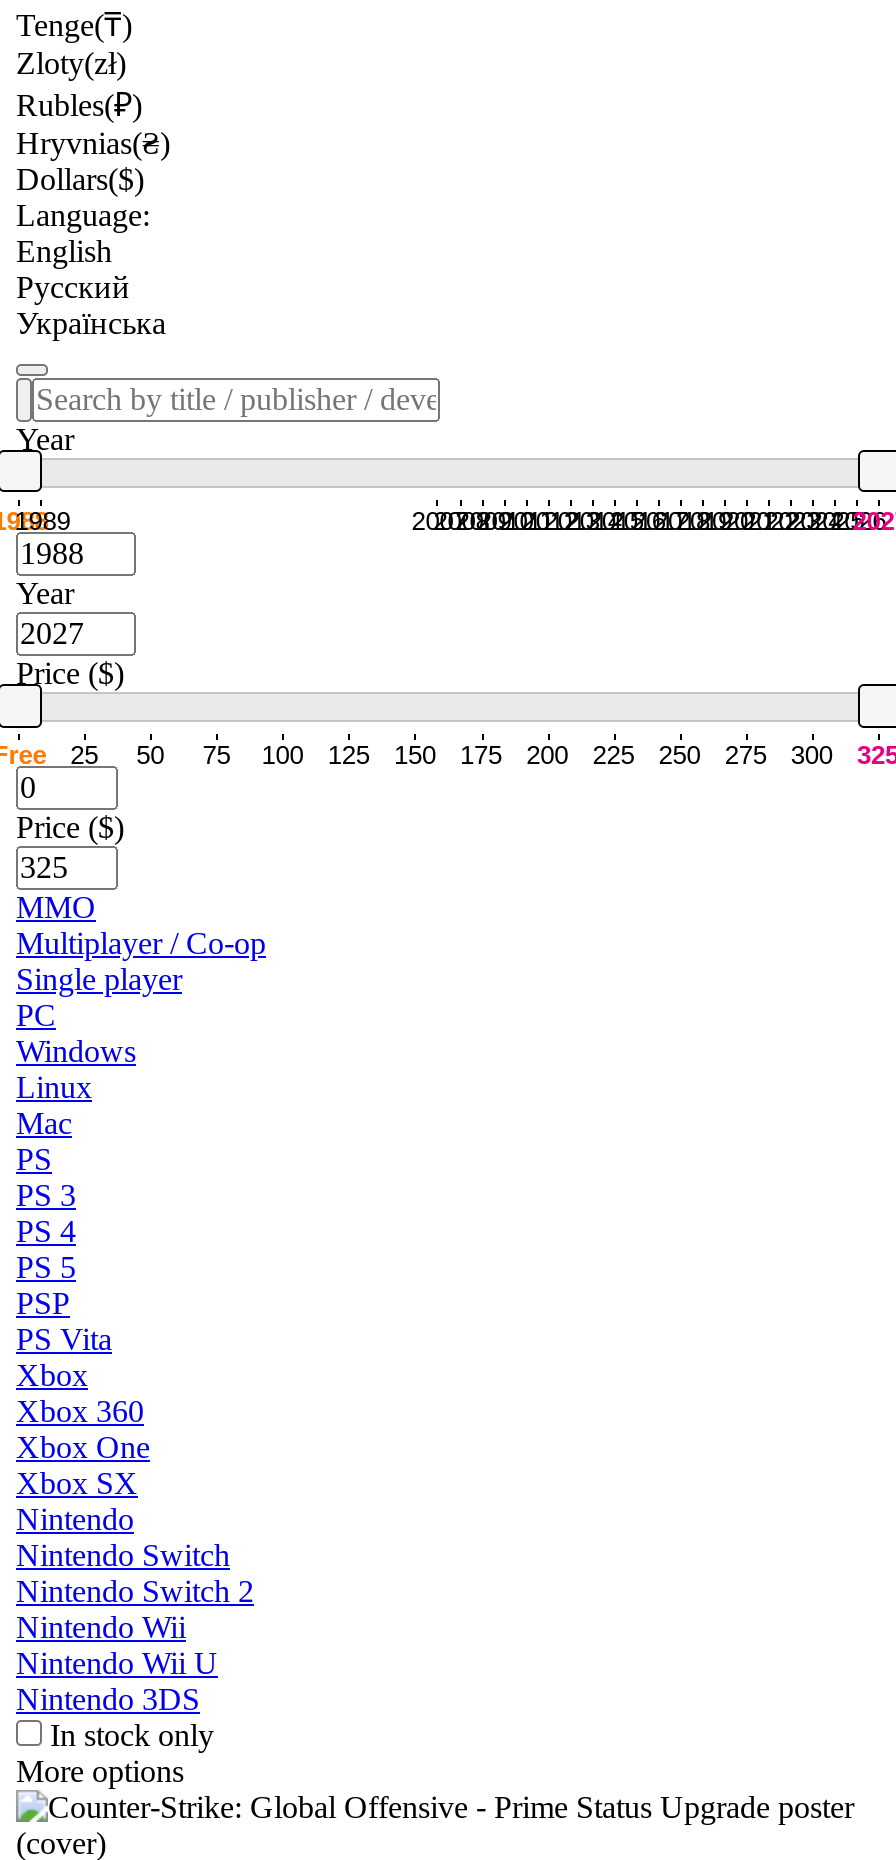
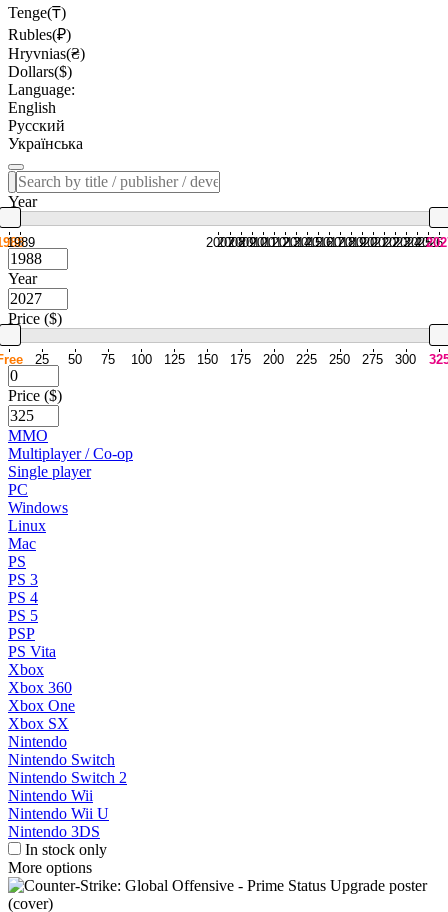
- Zloty(zł)
